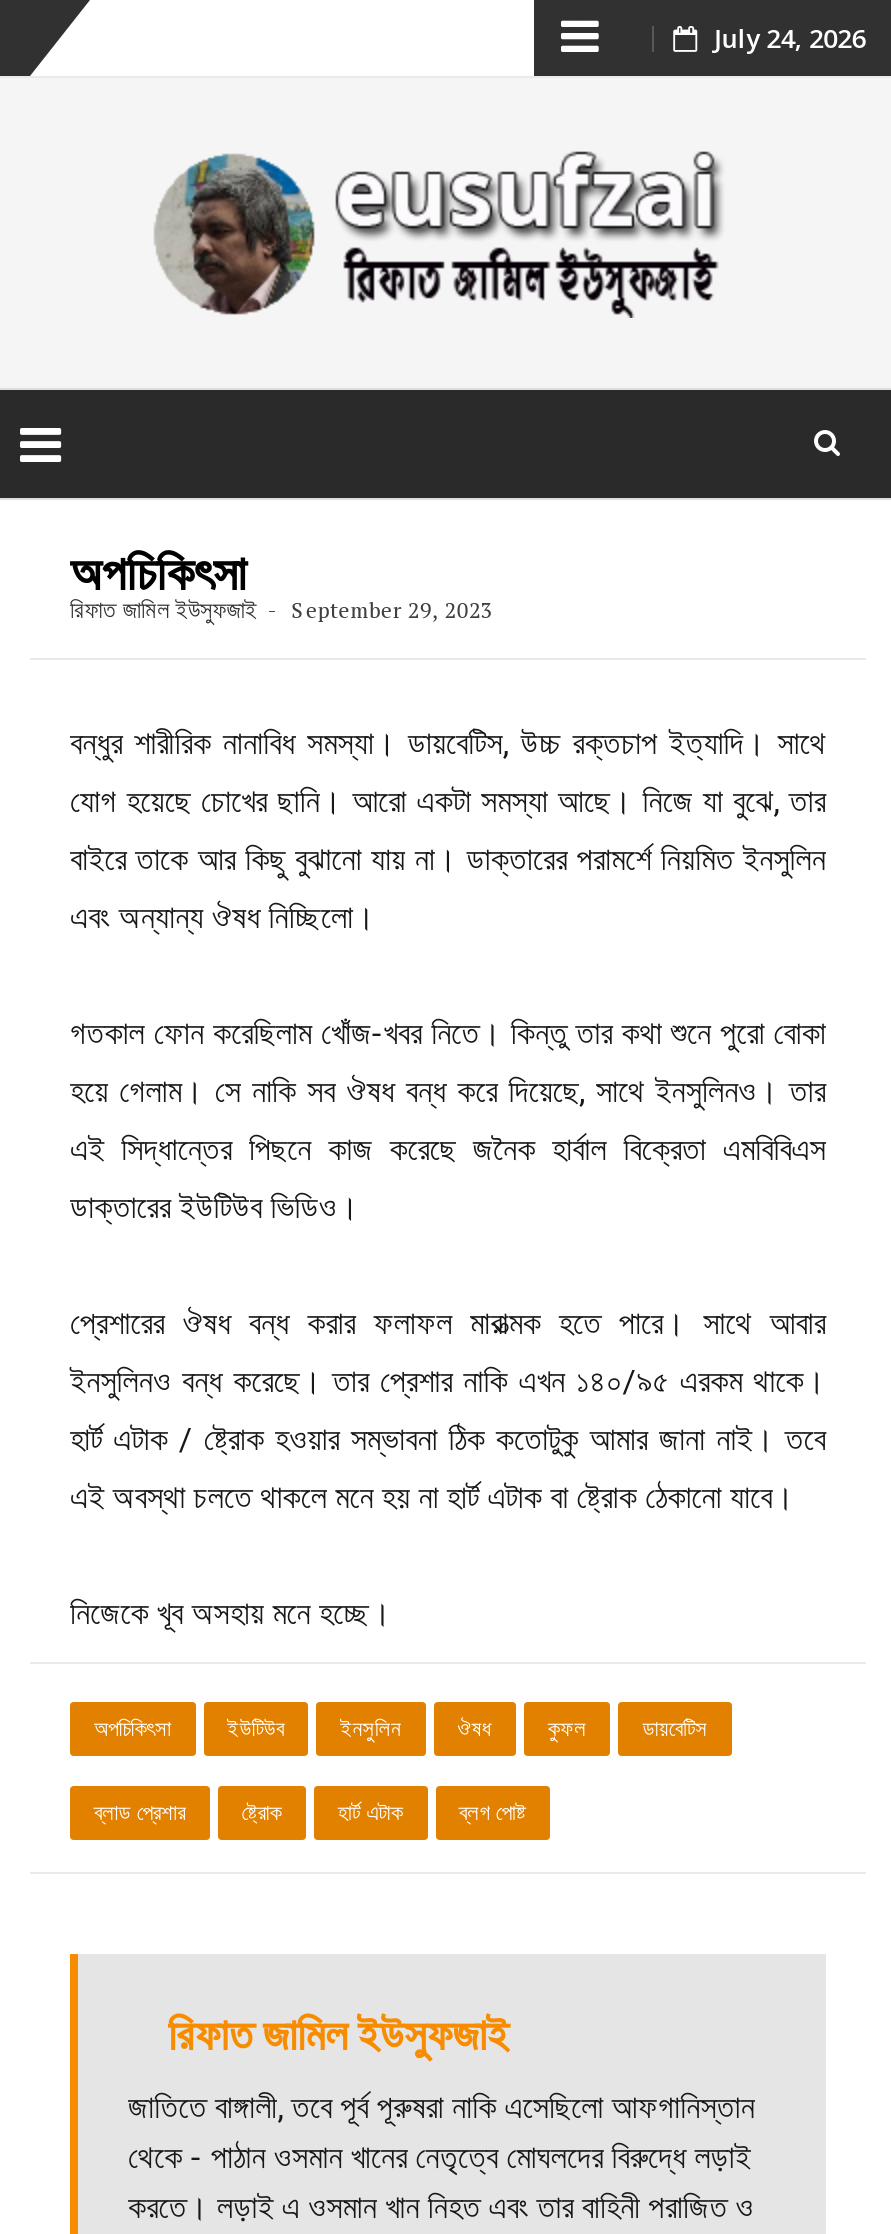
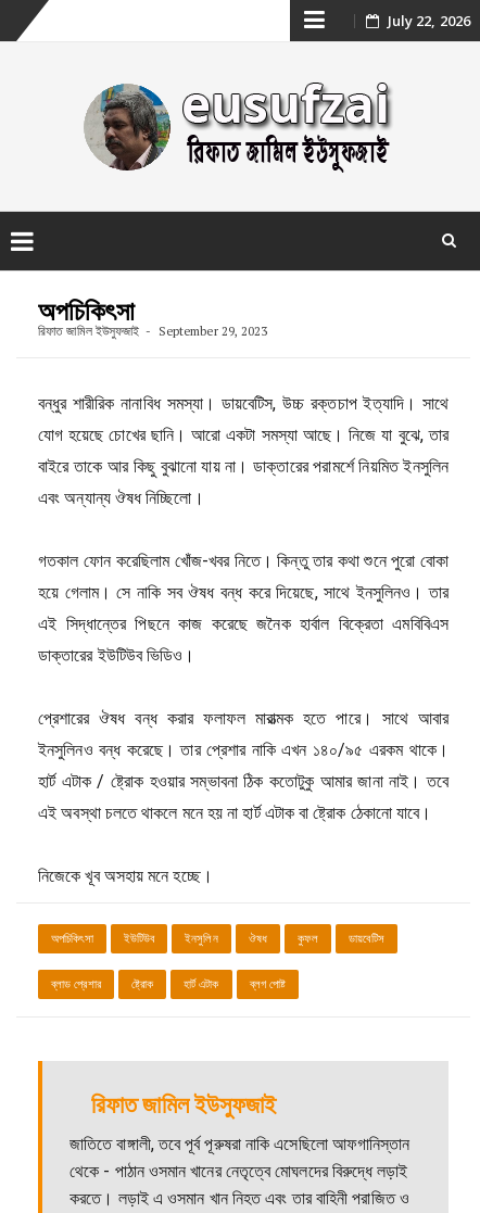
- July 24, 2026
+ July 22, 2026
